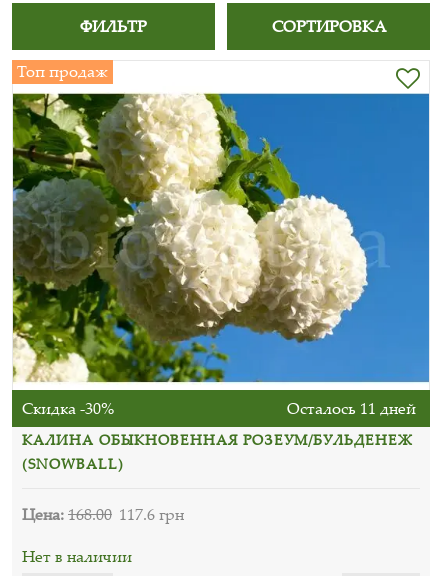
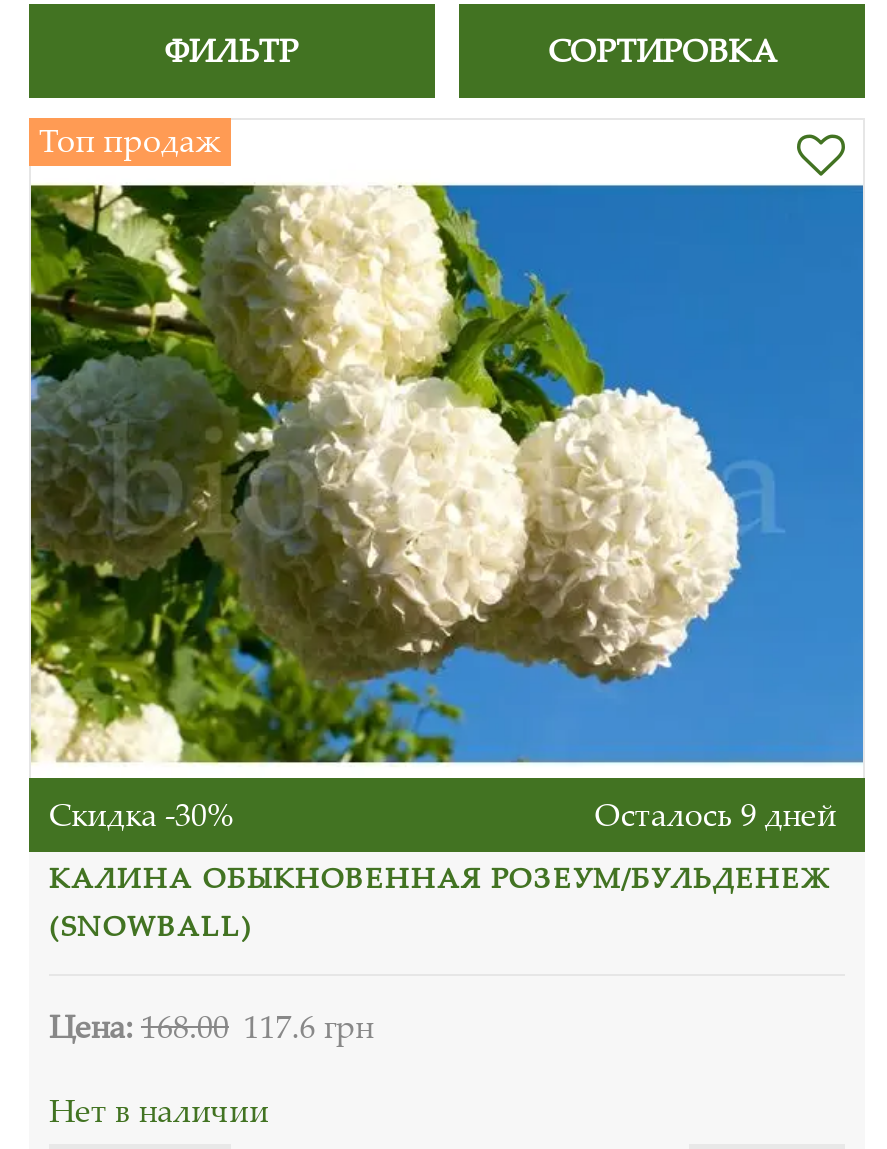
- Осталось 11 дней
+ Осталось 9 дней
